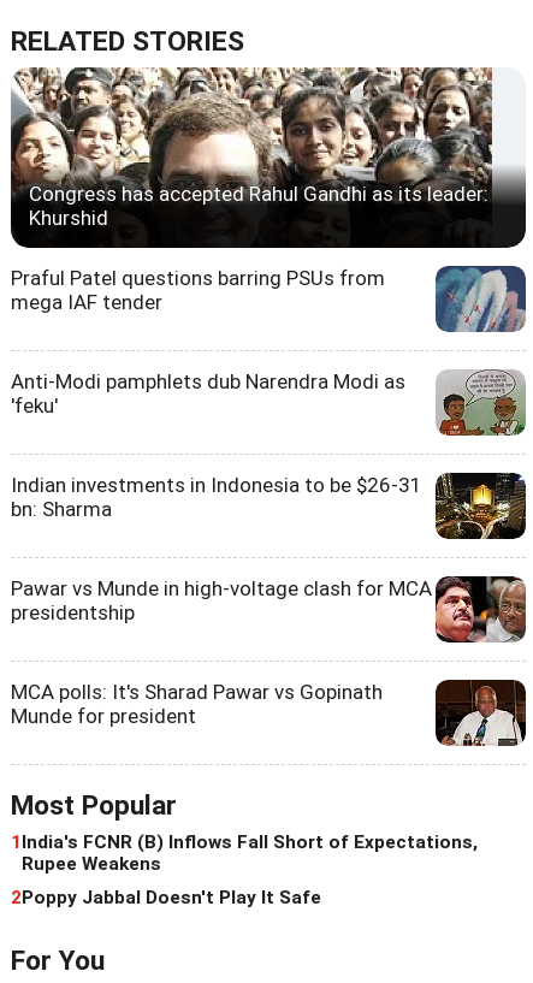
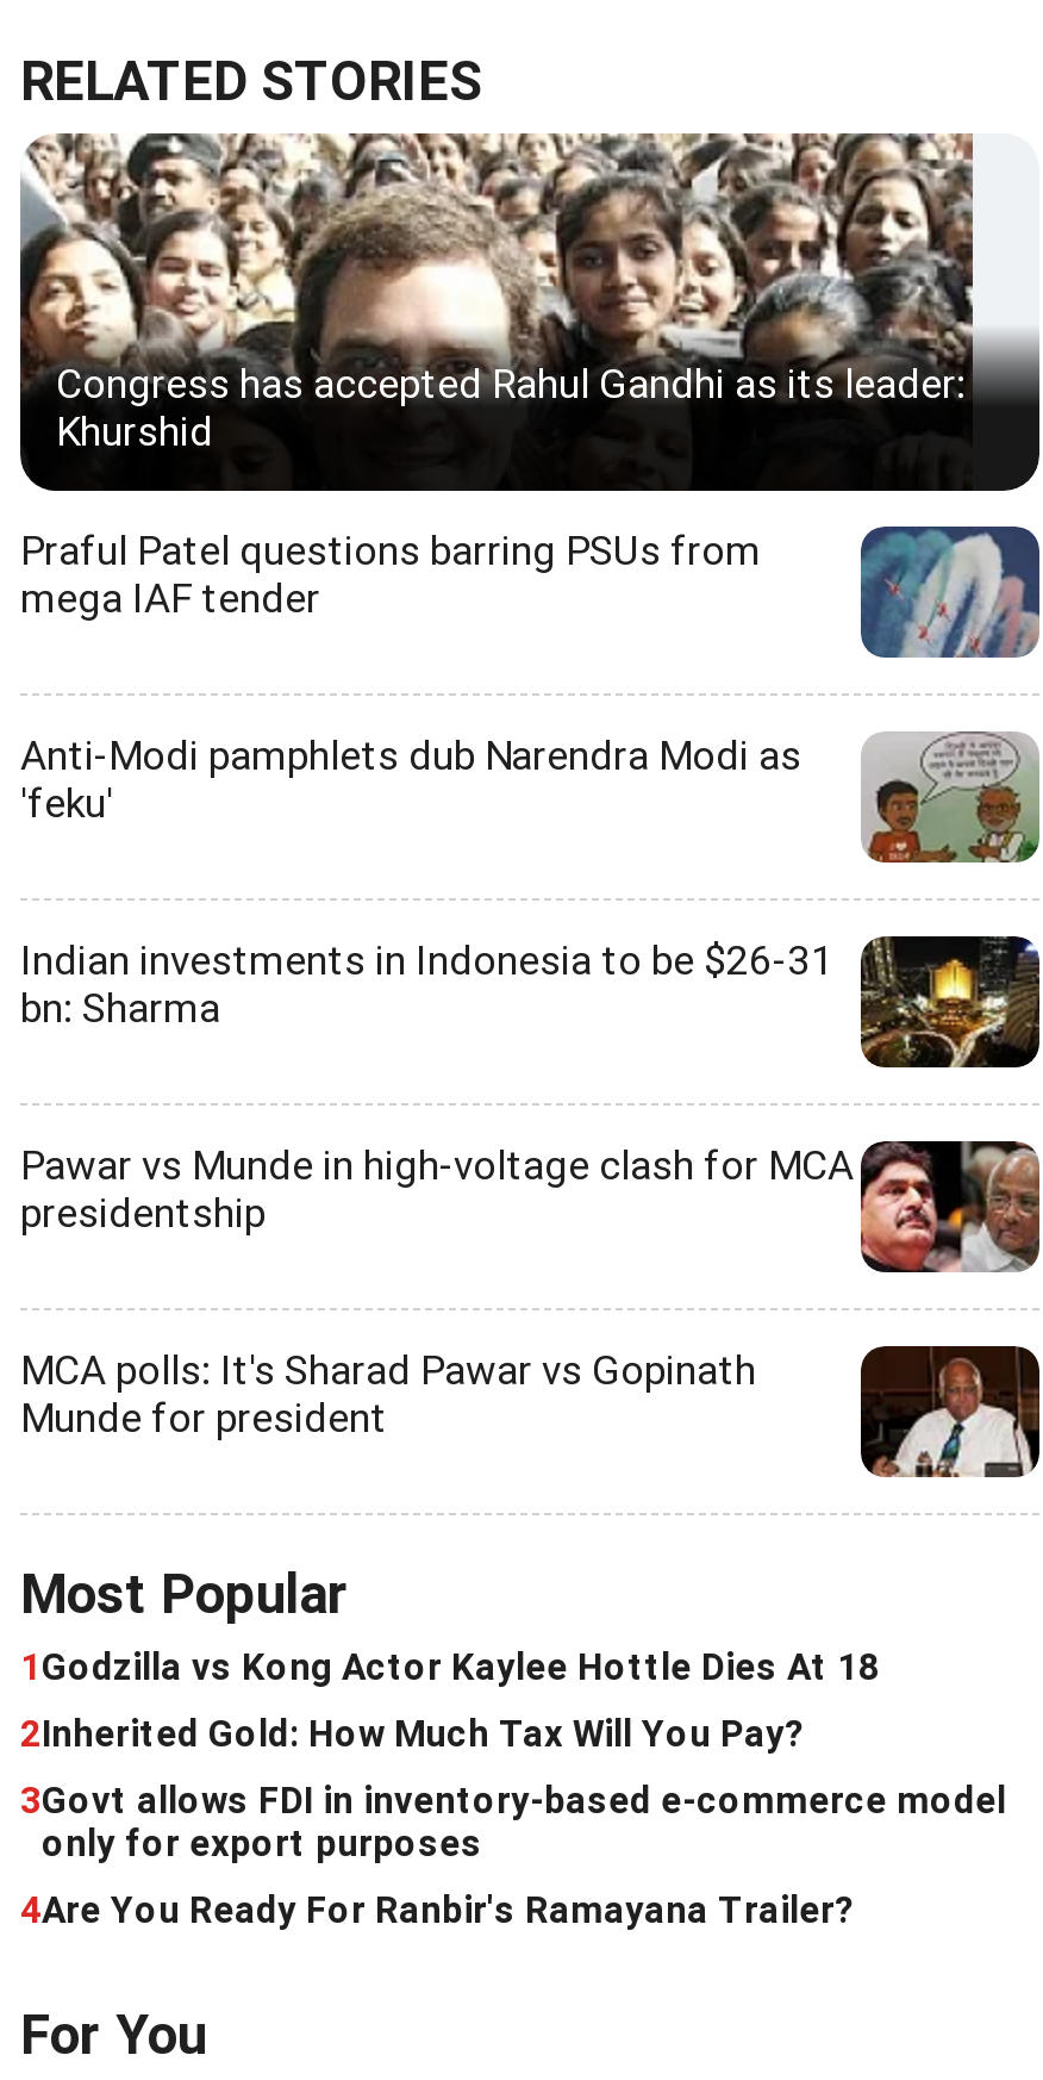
- 1 India's FCNR (B) Inflows Fall Short of Expectations,
- Rupee Weakens
- 2Poppy Jabbal Doesn't Play It Safe
+ 1 Godzilla vs Kong Actor Kaylee Hottle Dies At 18
+ 2Inherited Gold: How Much Tax Will You Pay?
+ 3Govt allows FDI in inventory-based e-commerce model
+ only for export purposes
+ 4Are You Ready For Ranbir's Ramayana Trailer?
